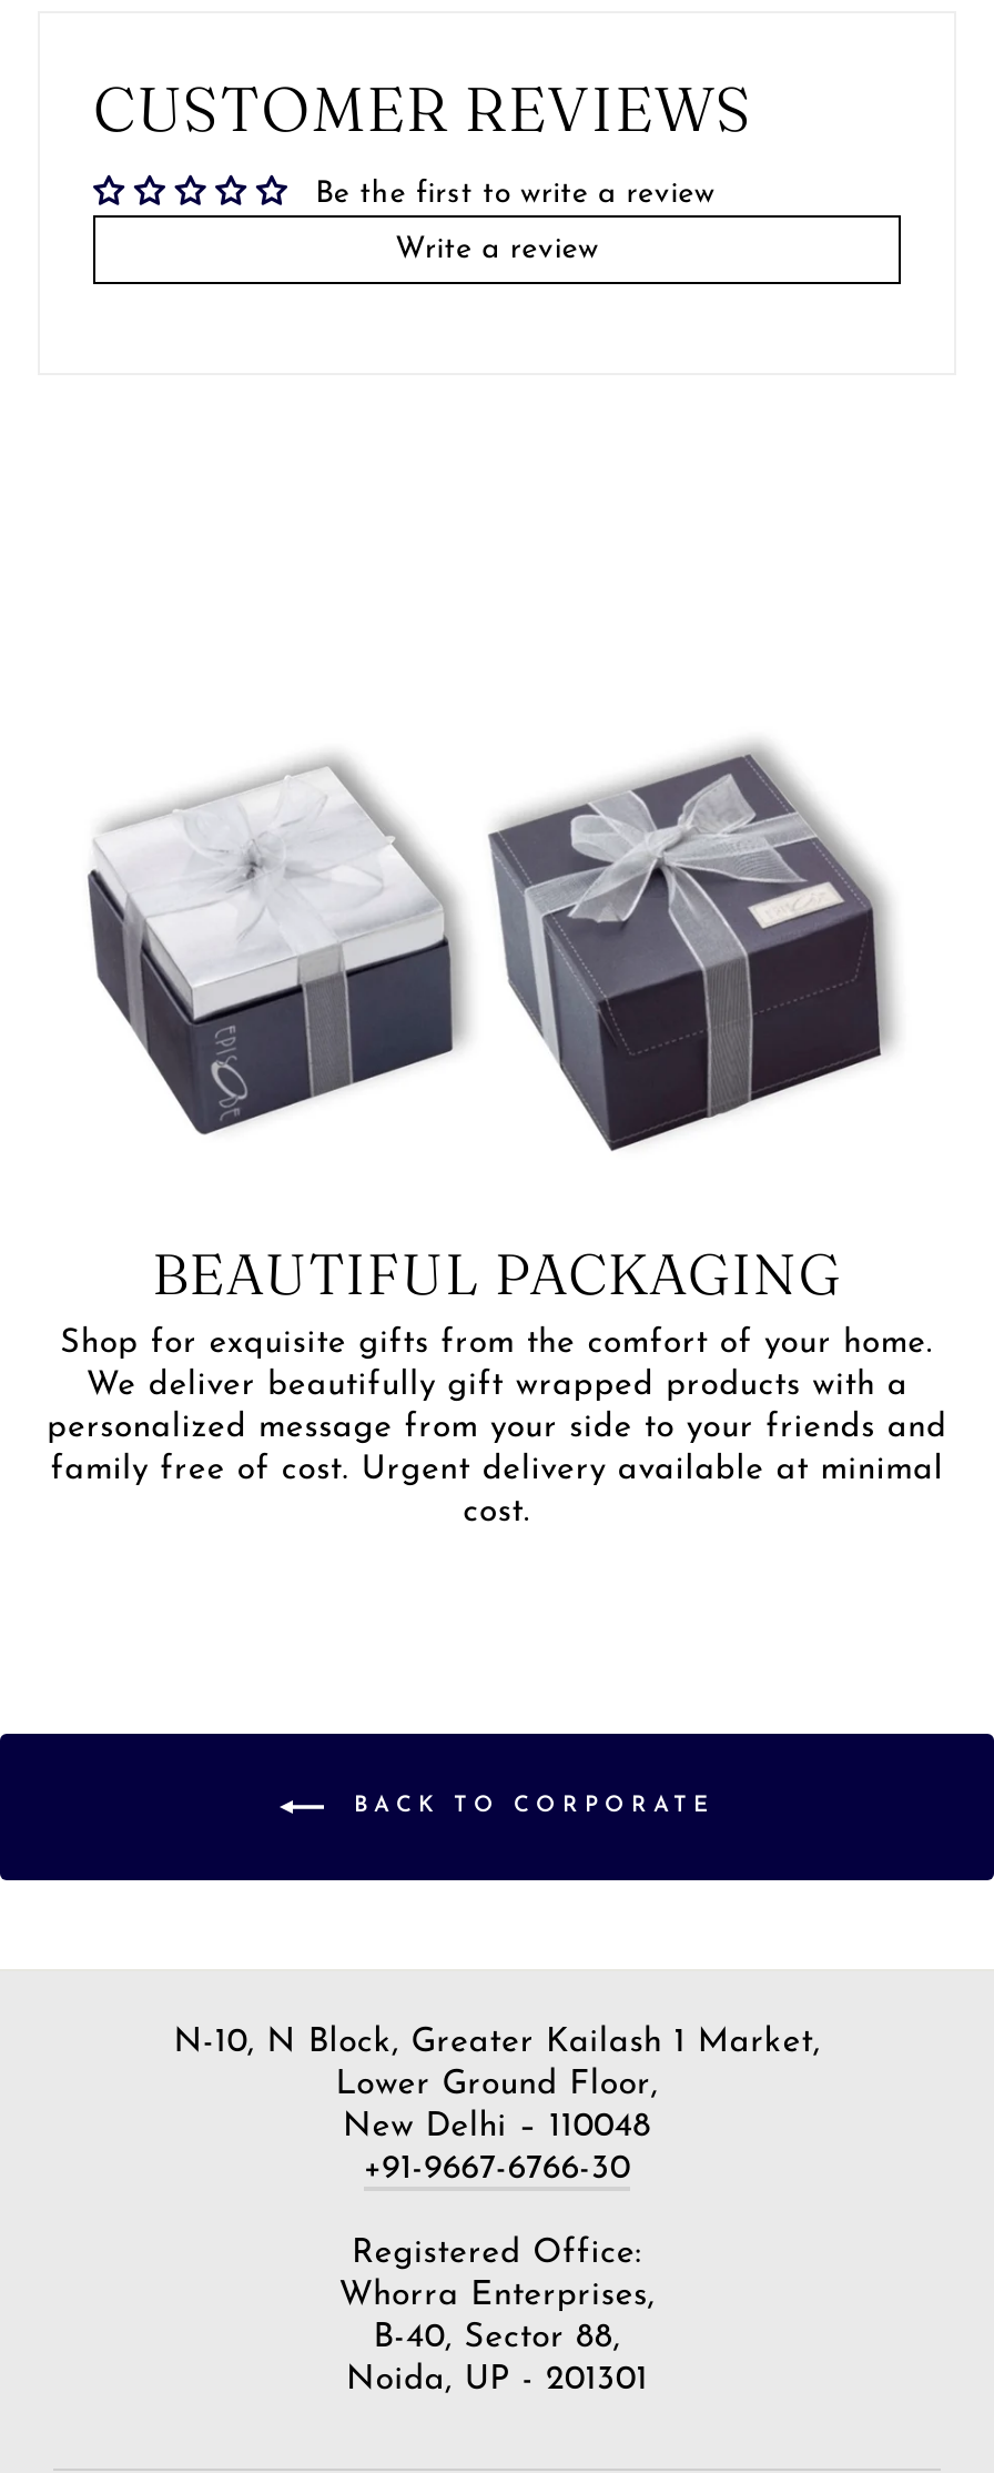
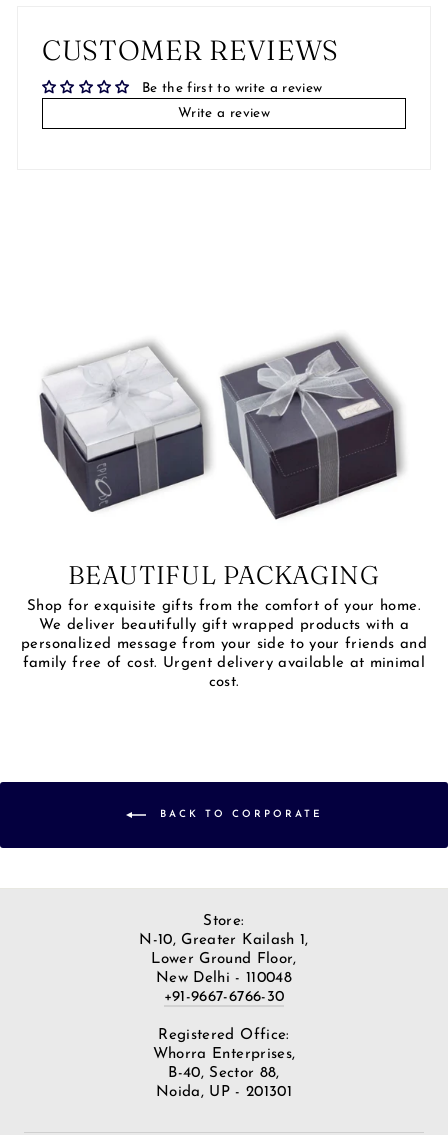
- N-10, N Block, Greater Kailash 1 Market,
+ Store:
+ N-10, Greater Kailash 1,

- New Delhi – 110048
+ New Delhi - 110048
